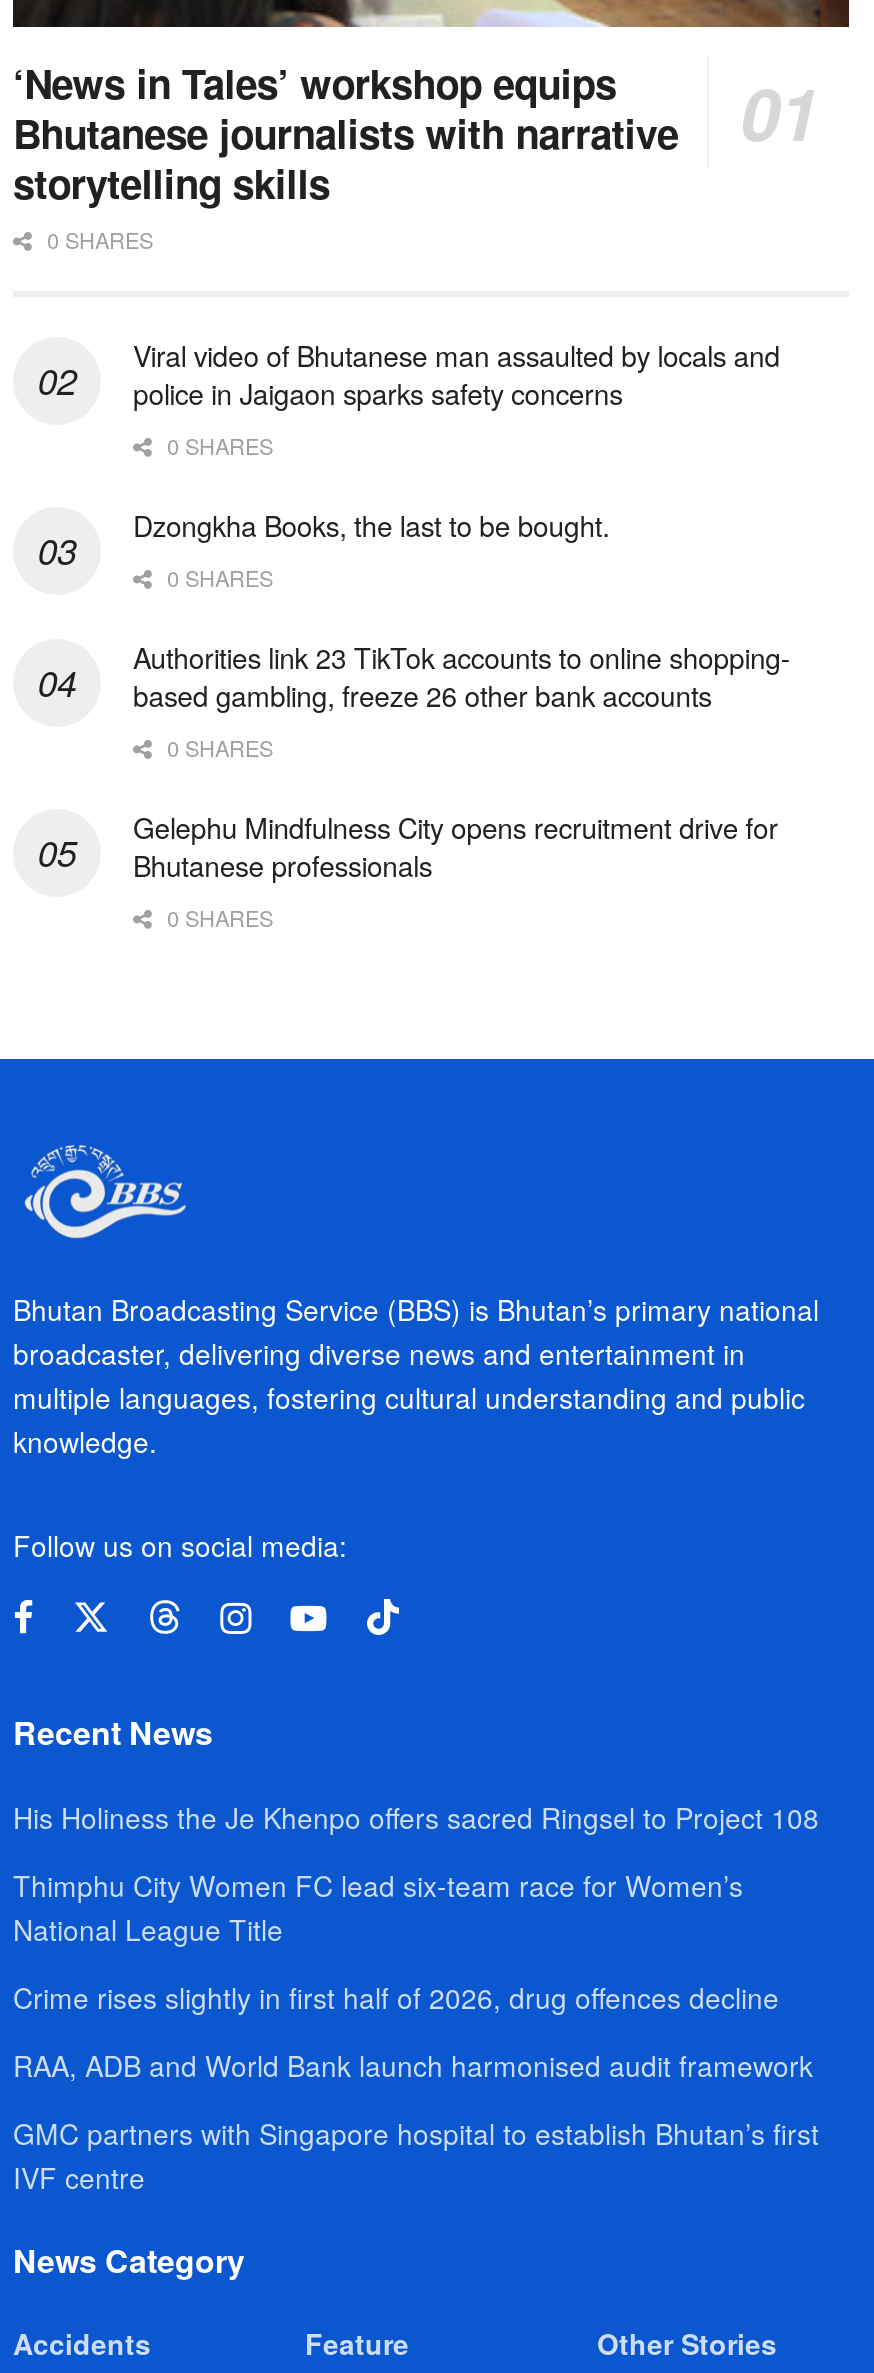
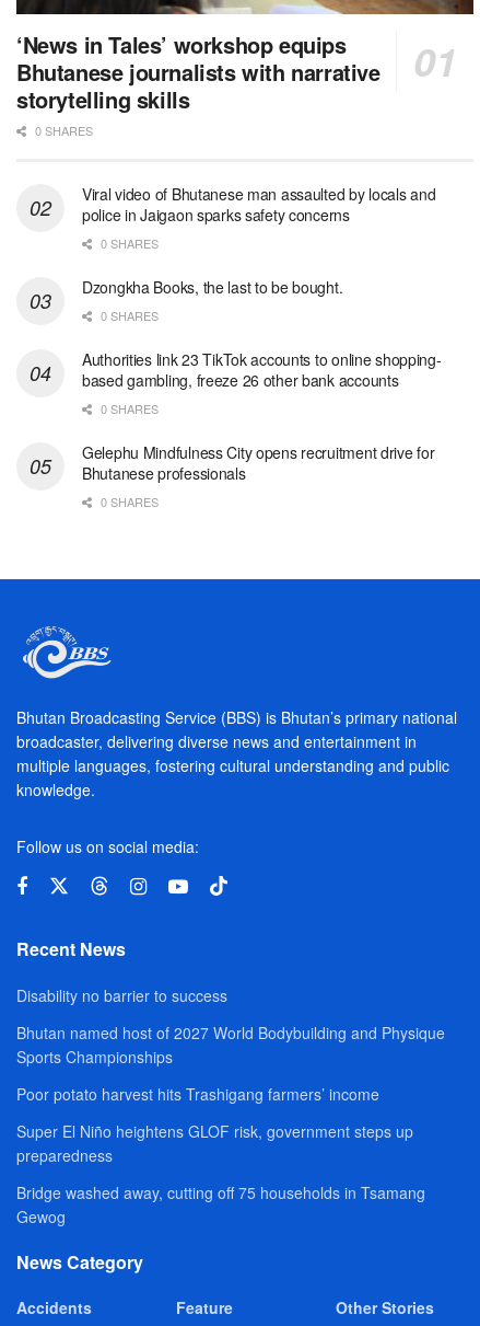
- His Holiness the Je Khenpo offers sacred Ringsel to Project 108
+ Disability no barrier to success

- Thimphu City Women FC lead six-team race for Women’s
- National League Title
+ Bhutan named host of 2027 World Bodybuilding and Physique
+ Sports Championships

- Crime rises slightly in first half of 2026, drug offences decline
+ Poor potato harvest hits Trashigang farmers’ income

- RAA, ADB and World Bank launch harmonised audit framework
+ Super El Niño heightens GLOF risk, government steps up
+ preparedness

- GMC partners with Singapore hospital to establish Bhutan’s first
- IVF centre
+ Bridge washed away, cutting off 75 households in Tsamang
+ Gewog
